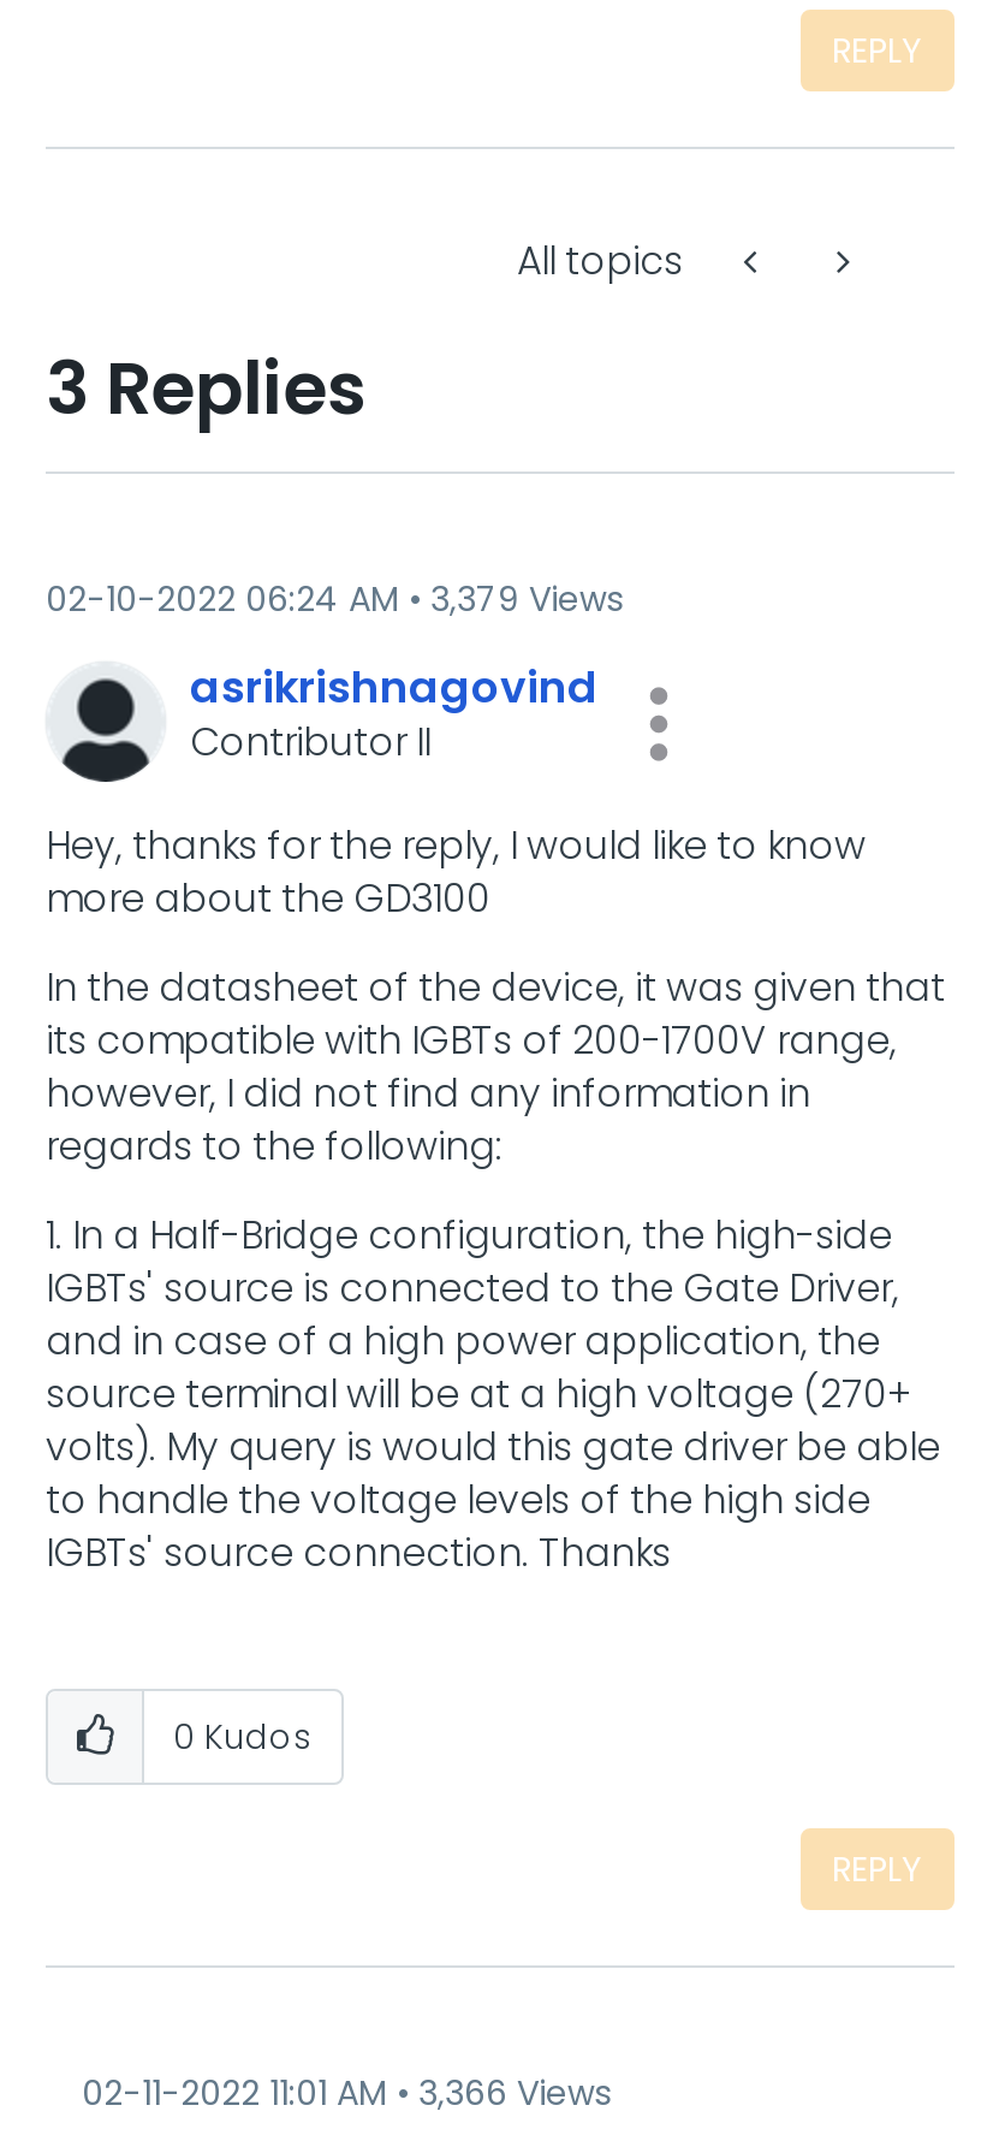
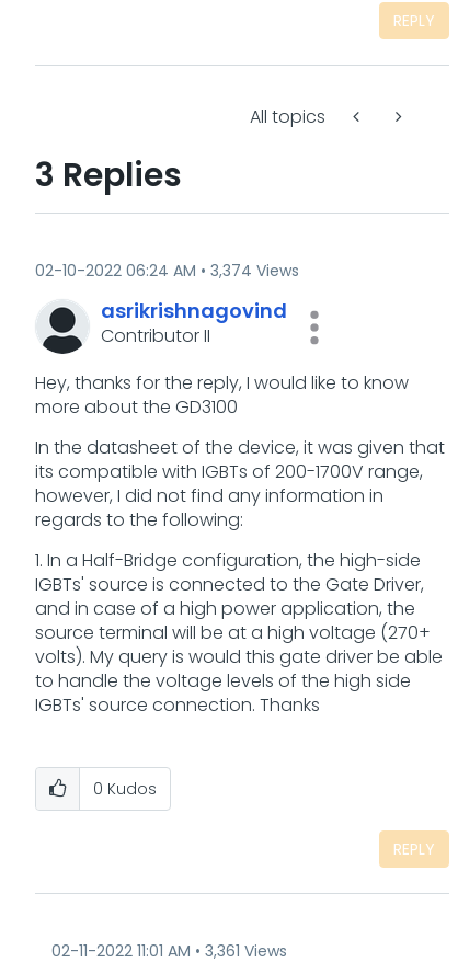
- 02-10-2022 06:24 AM 3,379 Views
+ 02-10-2022 06:24 AM 3,374 Views

- 02-11-2022 11:01 AM 3,366 Views
+ 02-11-2022 11:01 AM 3,361 Views
